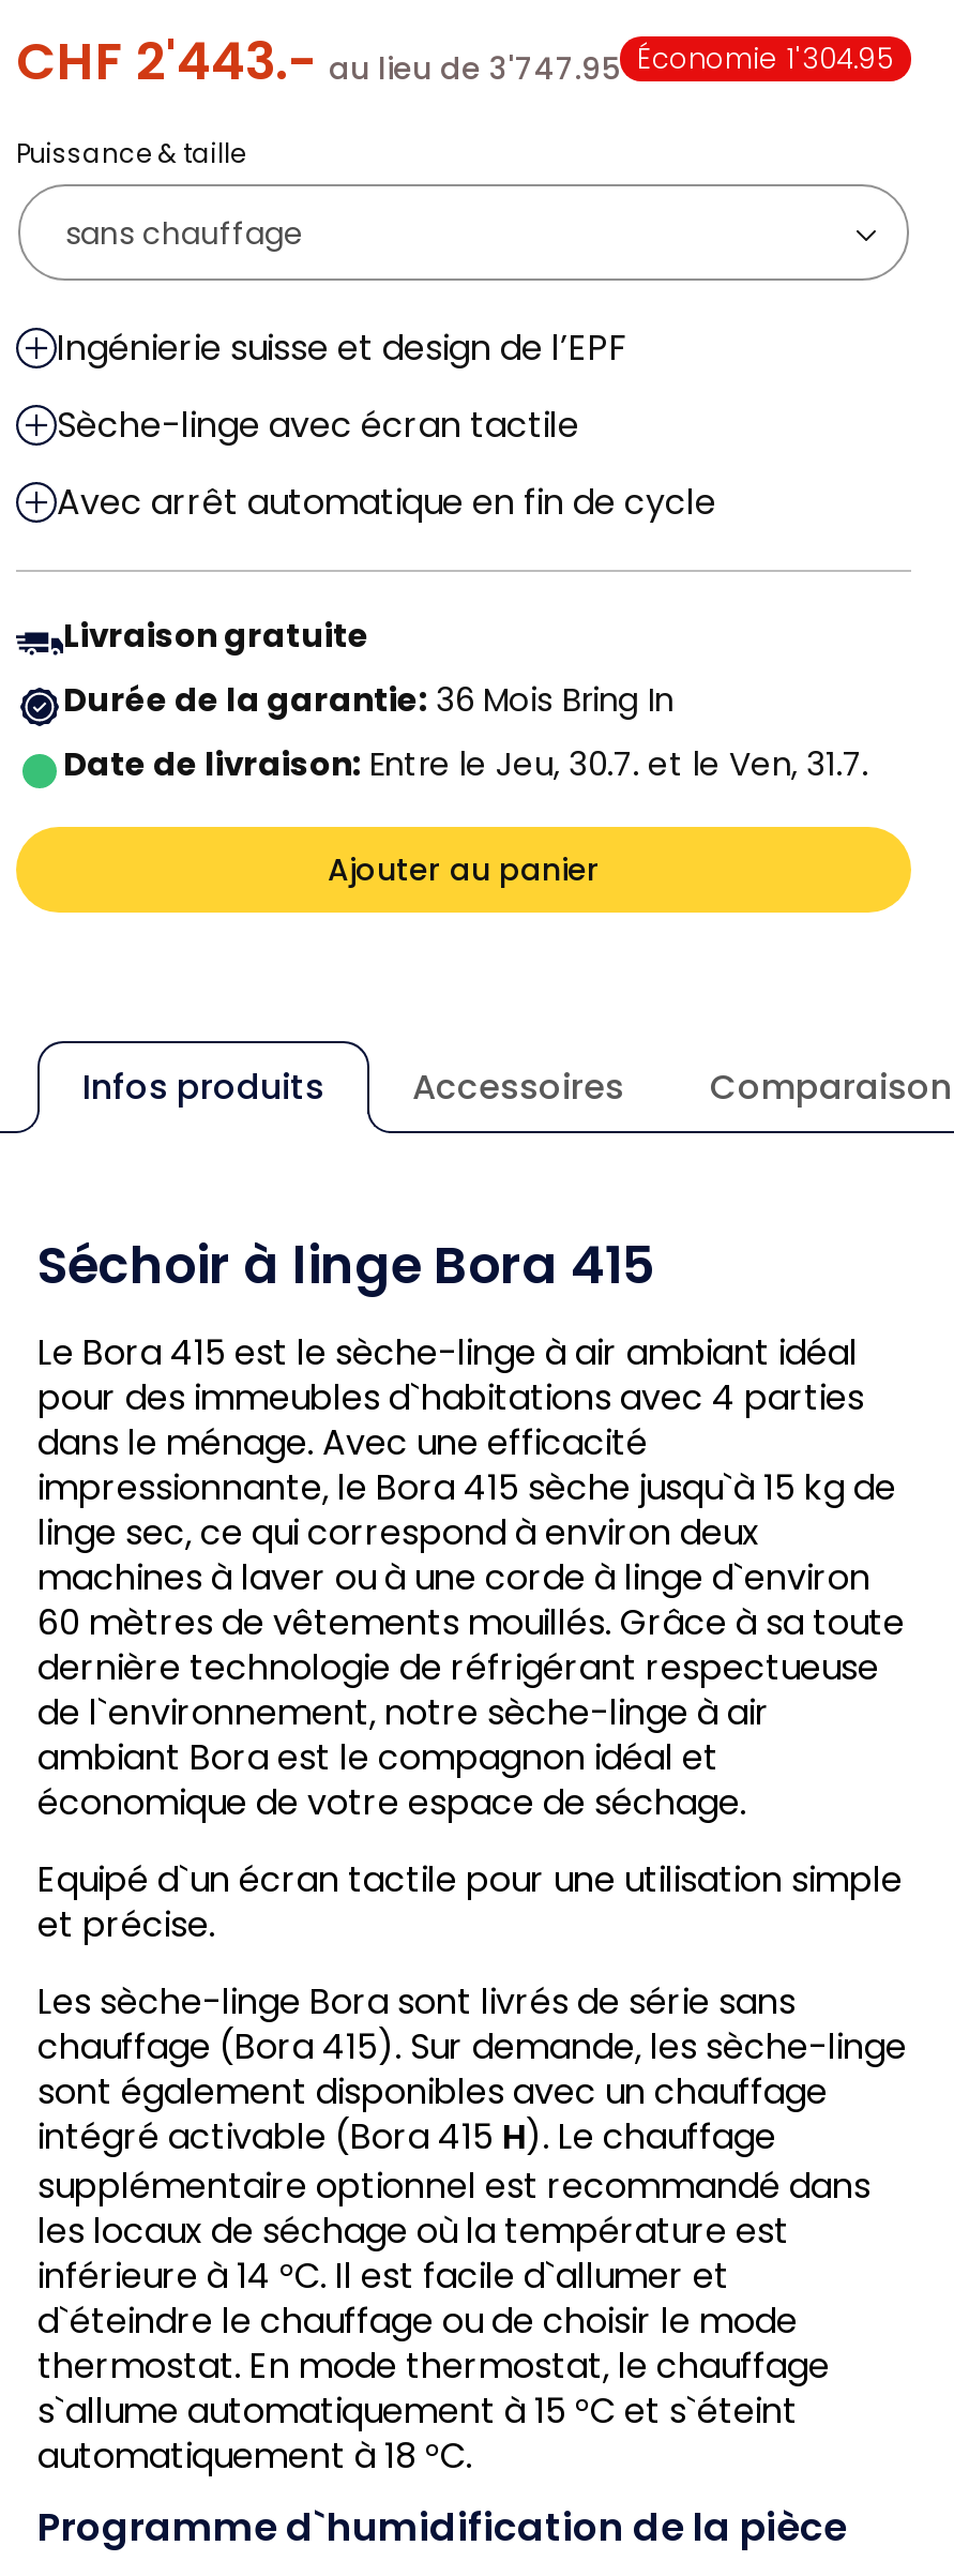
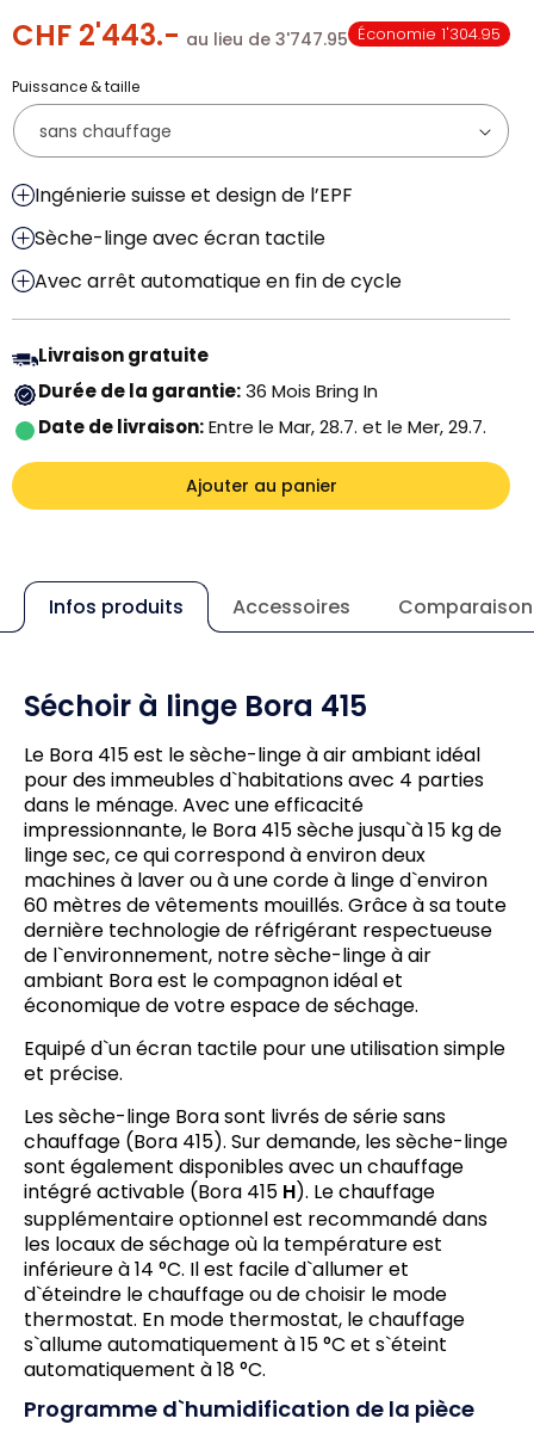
- Date de livraison: Entre le Jeu, 30.7. et le Ven, 31.7.
+ Date de livraison: Entre le Mar, 28.7. et le Mer, 29.7.
